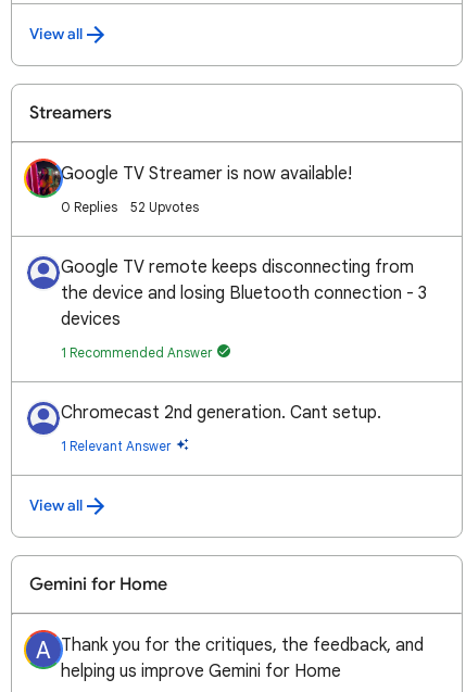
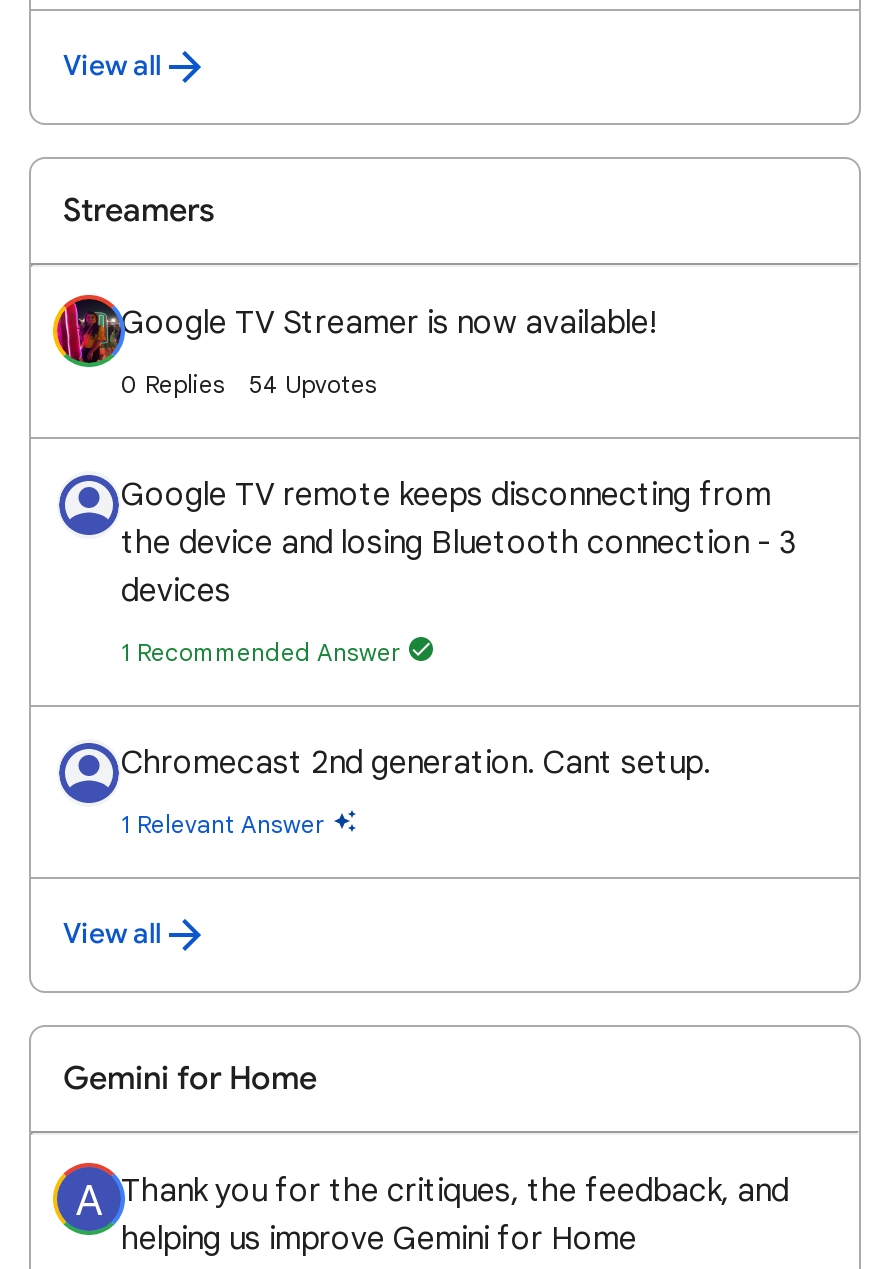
- 52 Upvotes
+ 54 Upvotes
